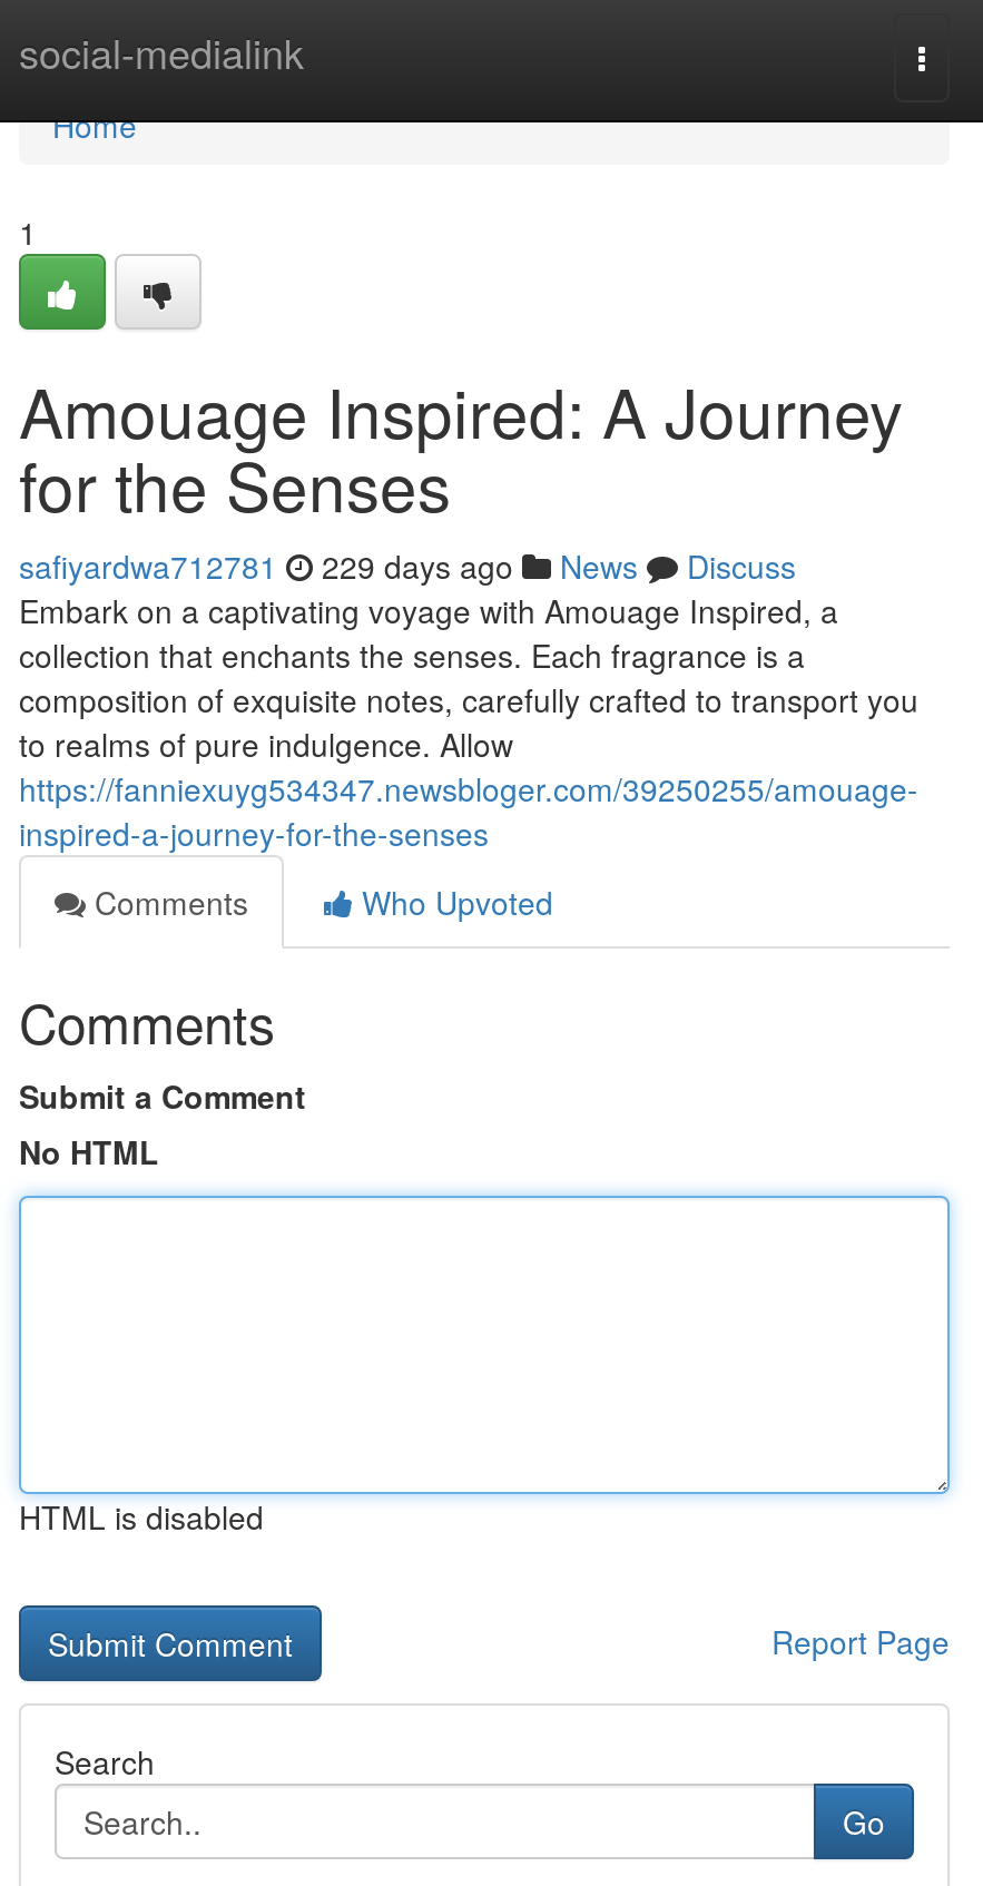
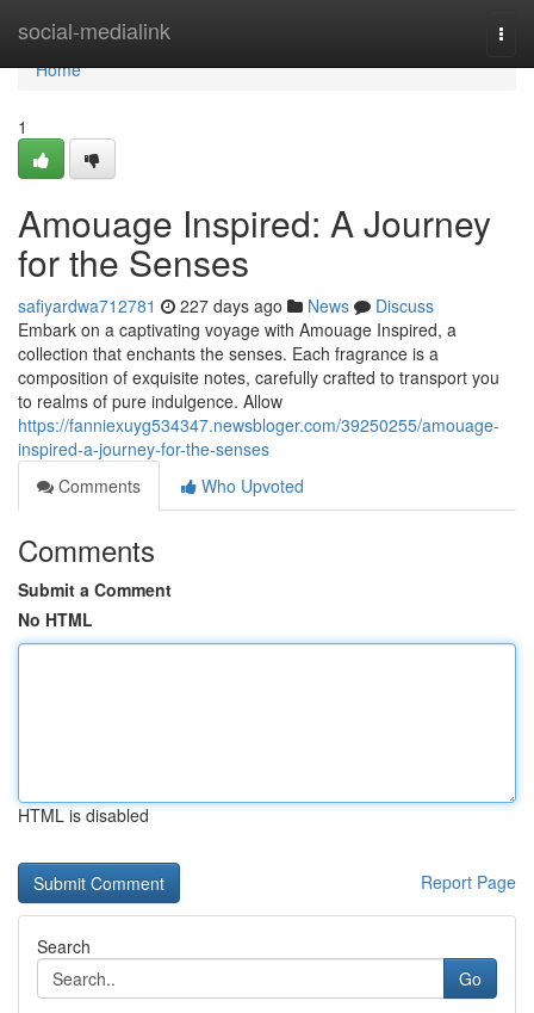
- safiyardwa712781 229 days ago News Discuss
+ safiyardwa712781 227 days ago News Discuss
